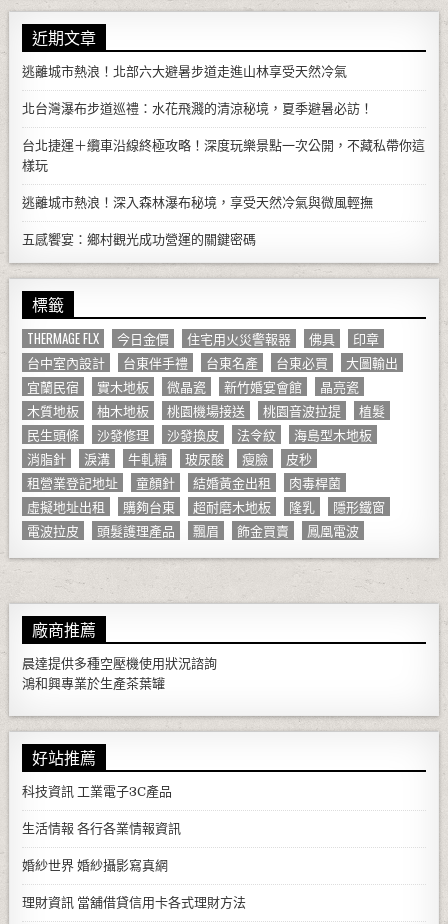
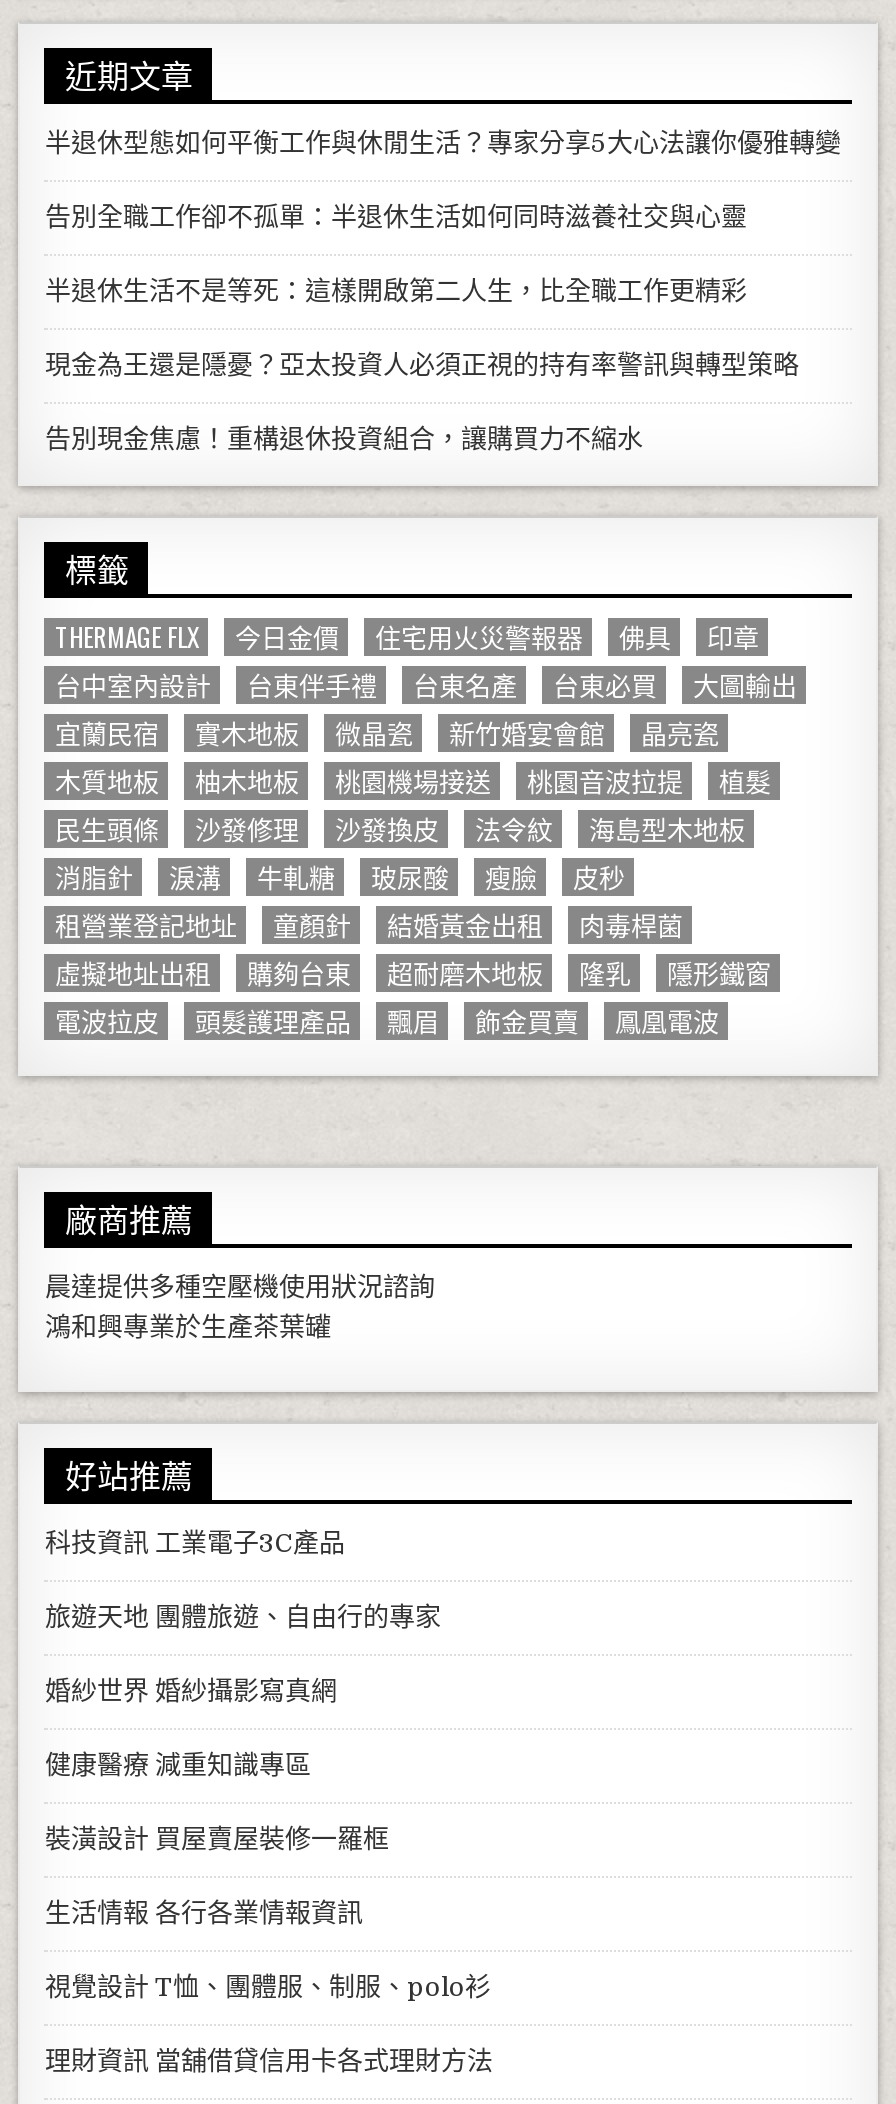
- 逃離城市熱浪！北部六大避暑步道走進山林享受天然冷氣
+ 半退休型態如何平衡工作與休閒生活？專家分享5大心法讓你優雅轉變

- 北台灣瀑布步道巡禮：水花飛濺的清涼秘境，夏季避暑必訪！
+ 告別全職工作卻不孤單：半退休生活如何同時滋養社交與心靈

- 台北捷運＋纜車沿線終極攻略！深度玩樂景點一次公開，不藏私帶你這
- 樣玩
+ 半退休生活不是等死：這樣開啟第二人生，比全職工作更精彩

- 逃離城市熱浪！深入森林瀑布秘境，享受天然冷氣與微風輕撫
+ 現金為王還是隱憂？亞太投資人必須正視的持有率警訊與轉型策略

- 五感饗宴：鄉村觀光成功營運的關鍵密碼
+ 告別現金焦慮！重構退休投資組合，讓購買力不縮水

moved up: 標籤 | THERMAGE FLX | 今日金價 | ... | 好站推薦 | 科技資訊工業電子3C產品

+ 旅遊天地團體旅遊、自由行的專家
+ 健康醫療減重知識專區
+ 裝潢設計買屋賣屋裝修一羅框

+ 視覺設計T恤、團體服、制服、polo衫

moved up: 婚紗世界婚紗攝影寫真網
